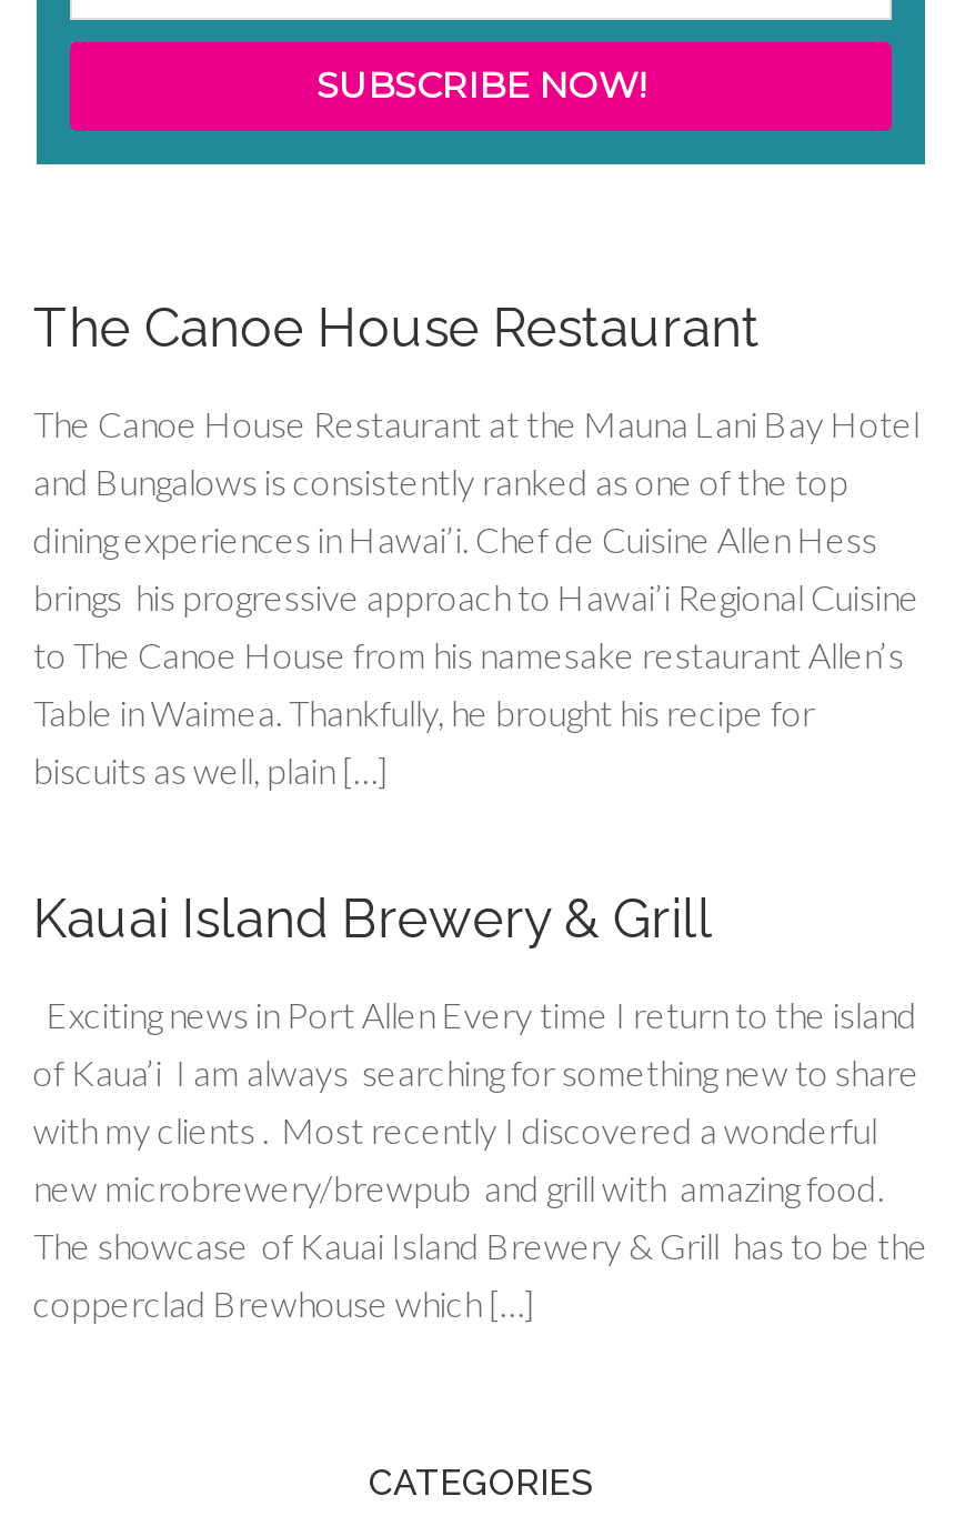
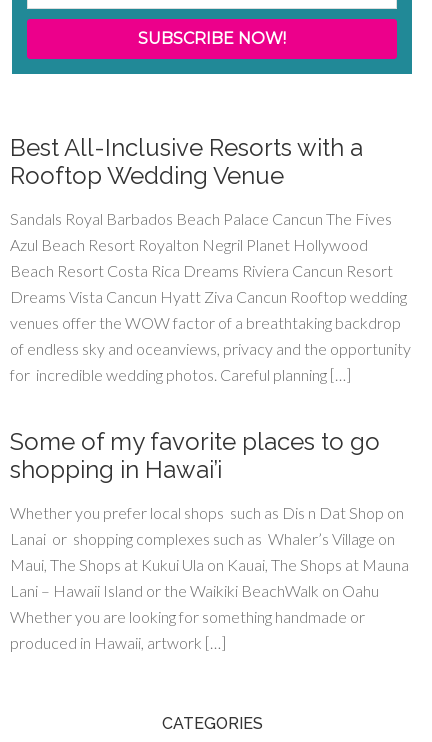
- The Canoe House Restaurant
+ Best All-Inclusive Resorts with a
+ Rooftop Wedding Venue

- The Canoe House Restaurant at the Mauna Lani Bay Hotel
- and Bungalows is consistently ranked as one of the top
- dining experiences in Hawai’i. Chef de Cuisine Allen Hess
- brings his progressive approach to Hawai’i Regional Cuisine
- to The Canoe House from his namesake restaurant Allen’s
- Table in Waimea. Thankfully, he brought his recipe for
- biscuits as well, plain […]
+ Sandals Royal Barbados Beach Palace Cancun The Fives
+ Azul Beach Resort Royalton Negril Planet Hollywood
+ Beach Resort Costa Rica Dreams Riviera Cancun Resort
+ Dreams Vista Cancun Hyatt Ziva Cancun Rooftop wedding
+ venues offer the WOW factor of a breathtaking backdrop
+ of endless sky and oceanviews, privacy and the opportunity
+ for incredible wedding photos. Careful planning […]

- Kauai Island Brewery & Grill
+ Some of my favorite places to go
+ shopping in Hawai’i

- Exciting news in Port Allen Every time I return to the island
- of Kaua’i I am always searching for something new to share
- with my clients . Most recently I discovered a wonderful
- new microbrewery/brewpub and grill with amazing food.
- The showcase of Kauai Island Brewery & Grill has to be the
- copperclad Brewhouse which […]
+ Whether you prefer local shops such as Dis n Dat Shop on
+ Lanai or shopping complexes such as Whaler’s Village on
+ Maui, The Shops at Kukui Ula on Kauai, The Shops at Mauna
+ Lani – Hawaii Island or the Waikiki BeachWalk on Oahu
+ Whether you are looking for something handmade or
+ produced in Hawaii, artwork […]
